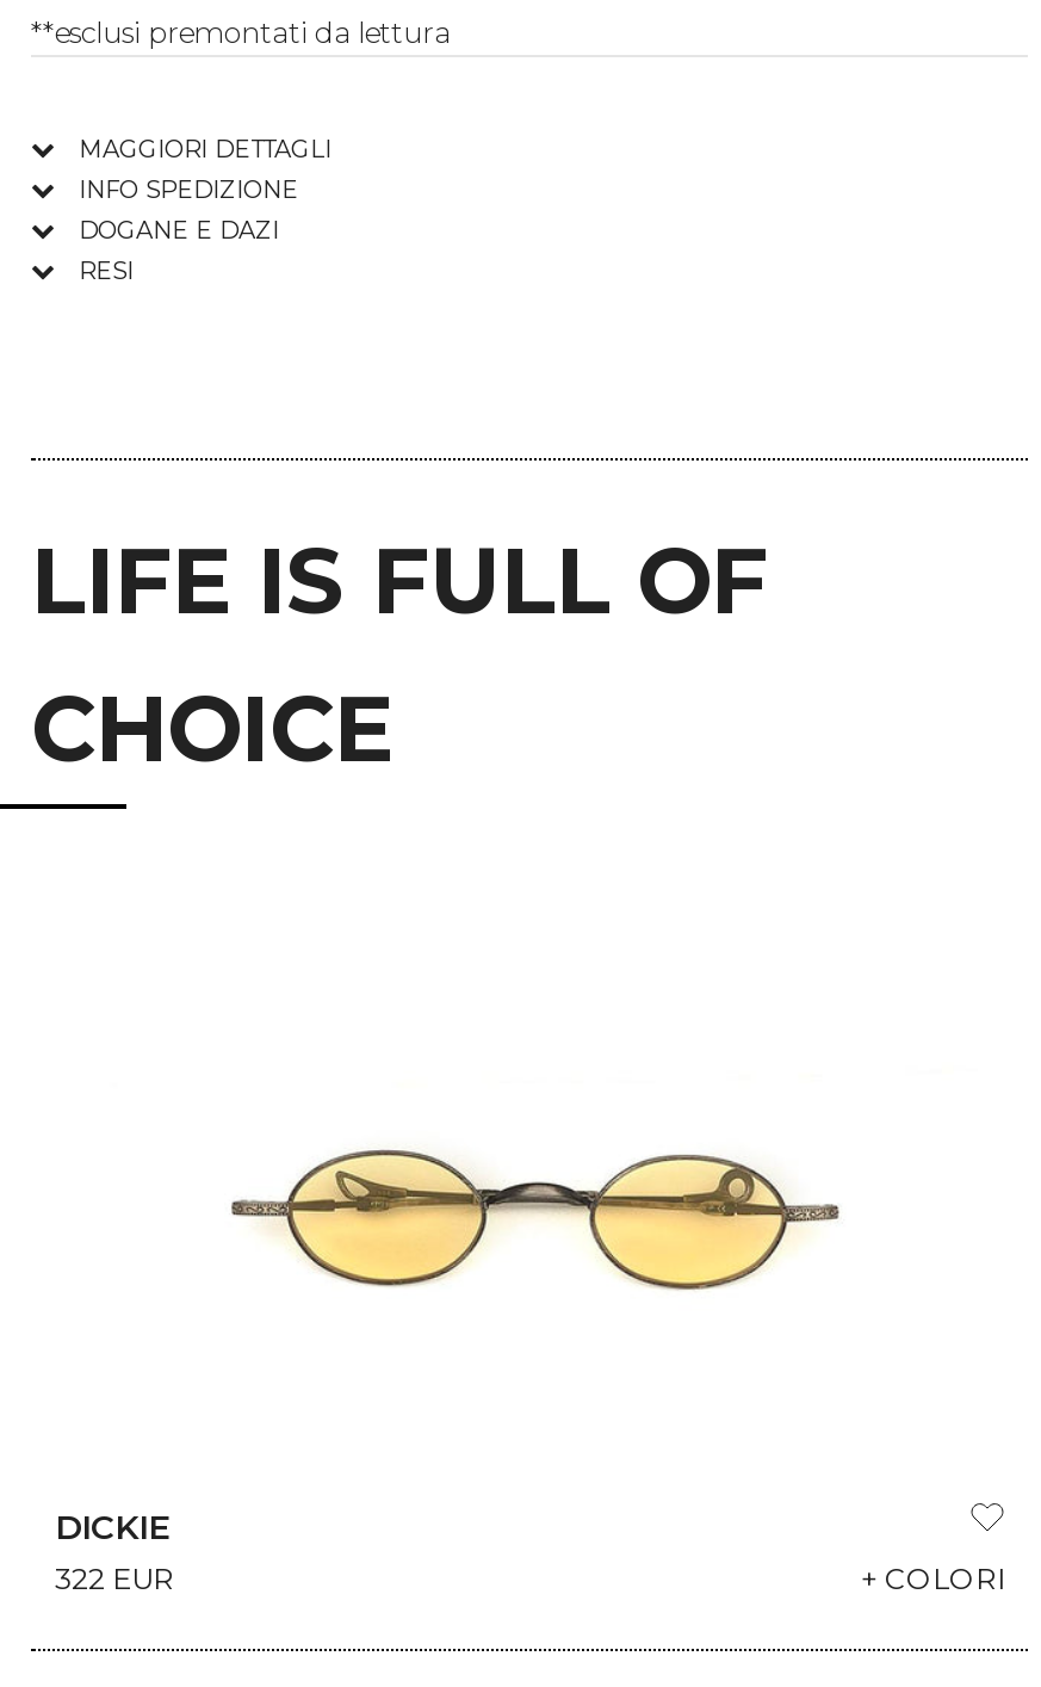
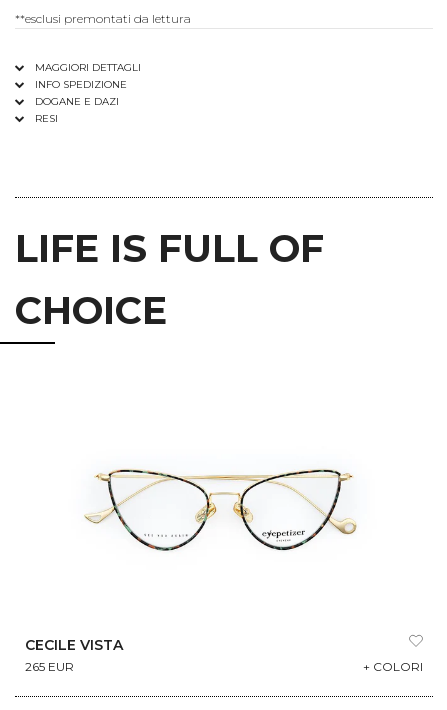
- [image]
+ [image]

- DICKIE
- 322 EUR
+ CECILE VISTA
+ 265 EUR
